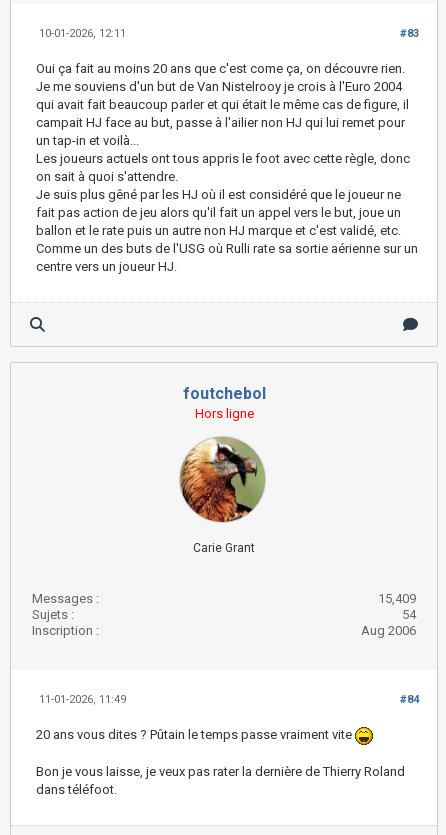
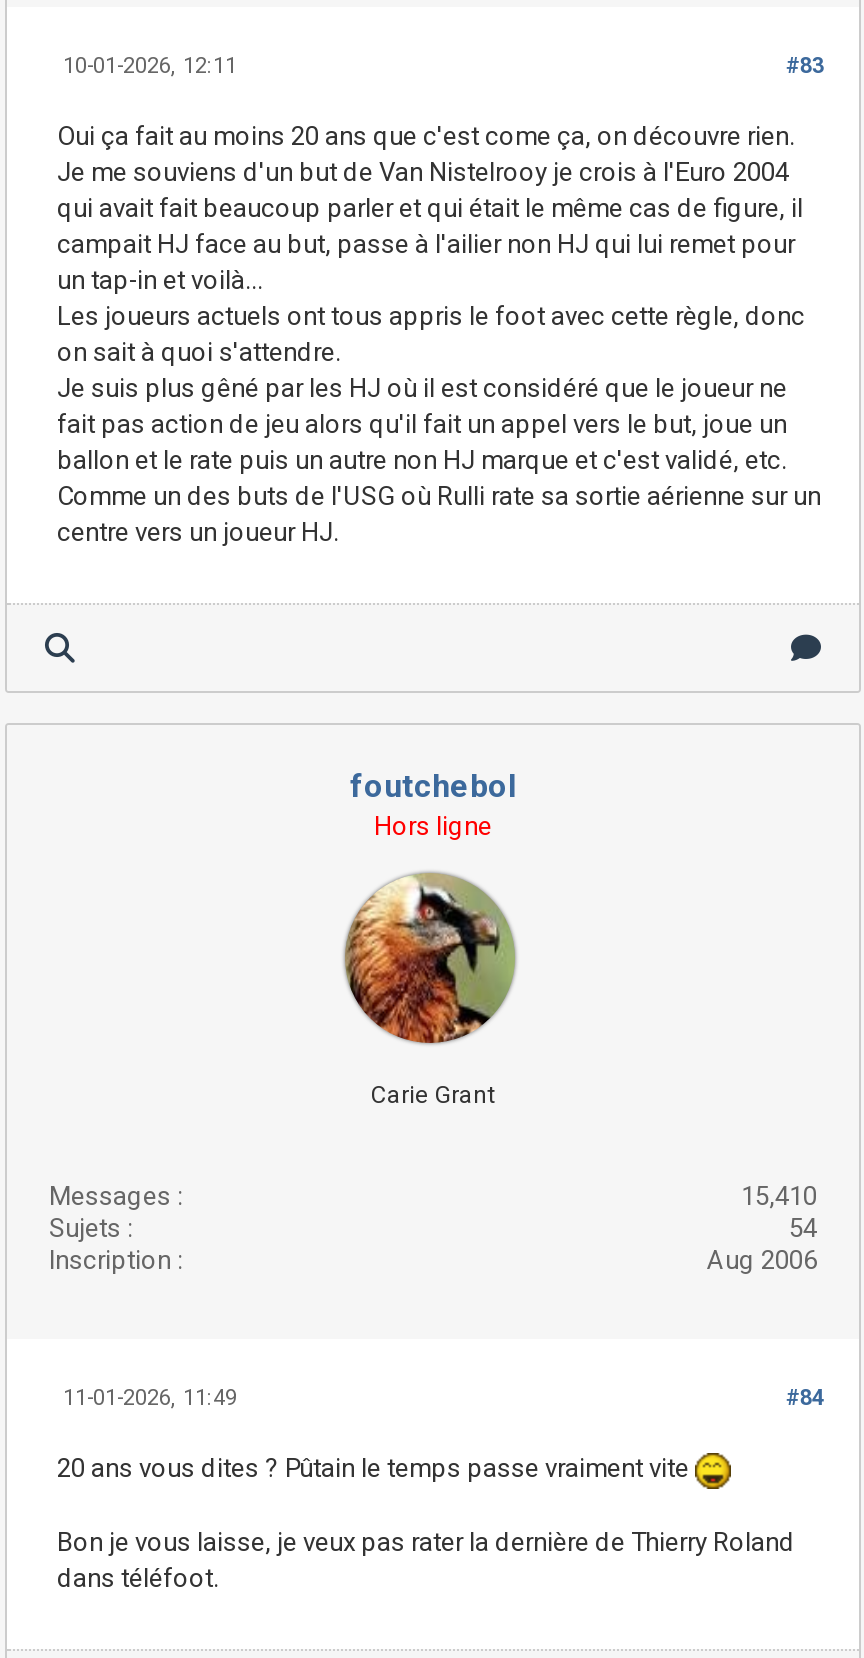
- 15,409
+ 15,410
